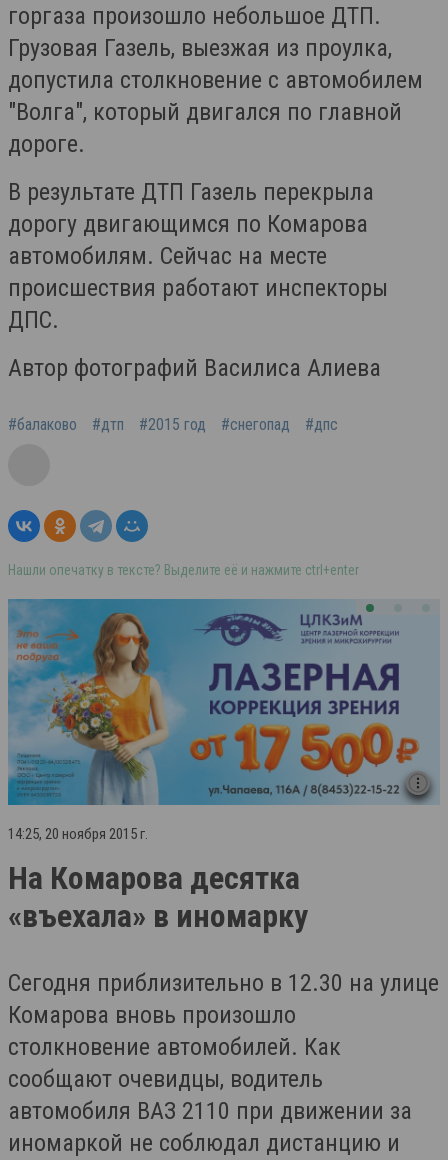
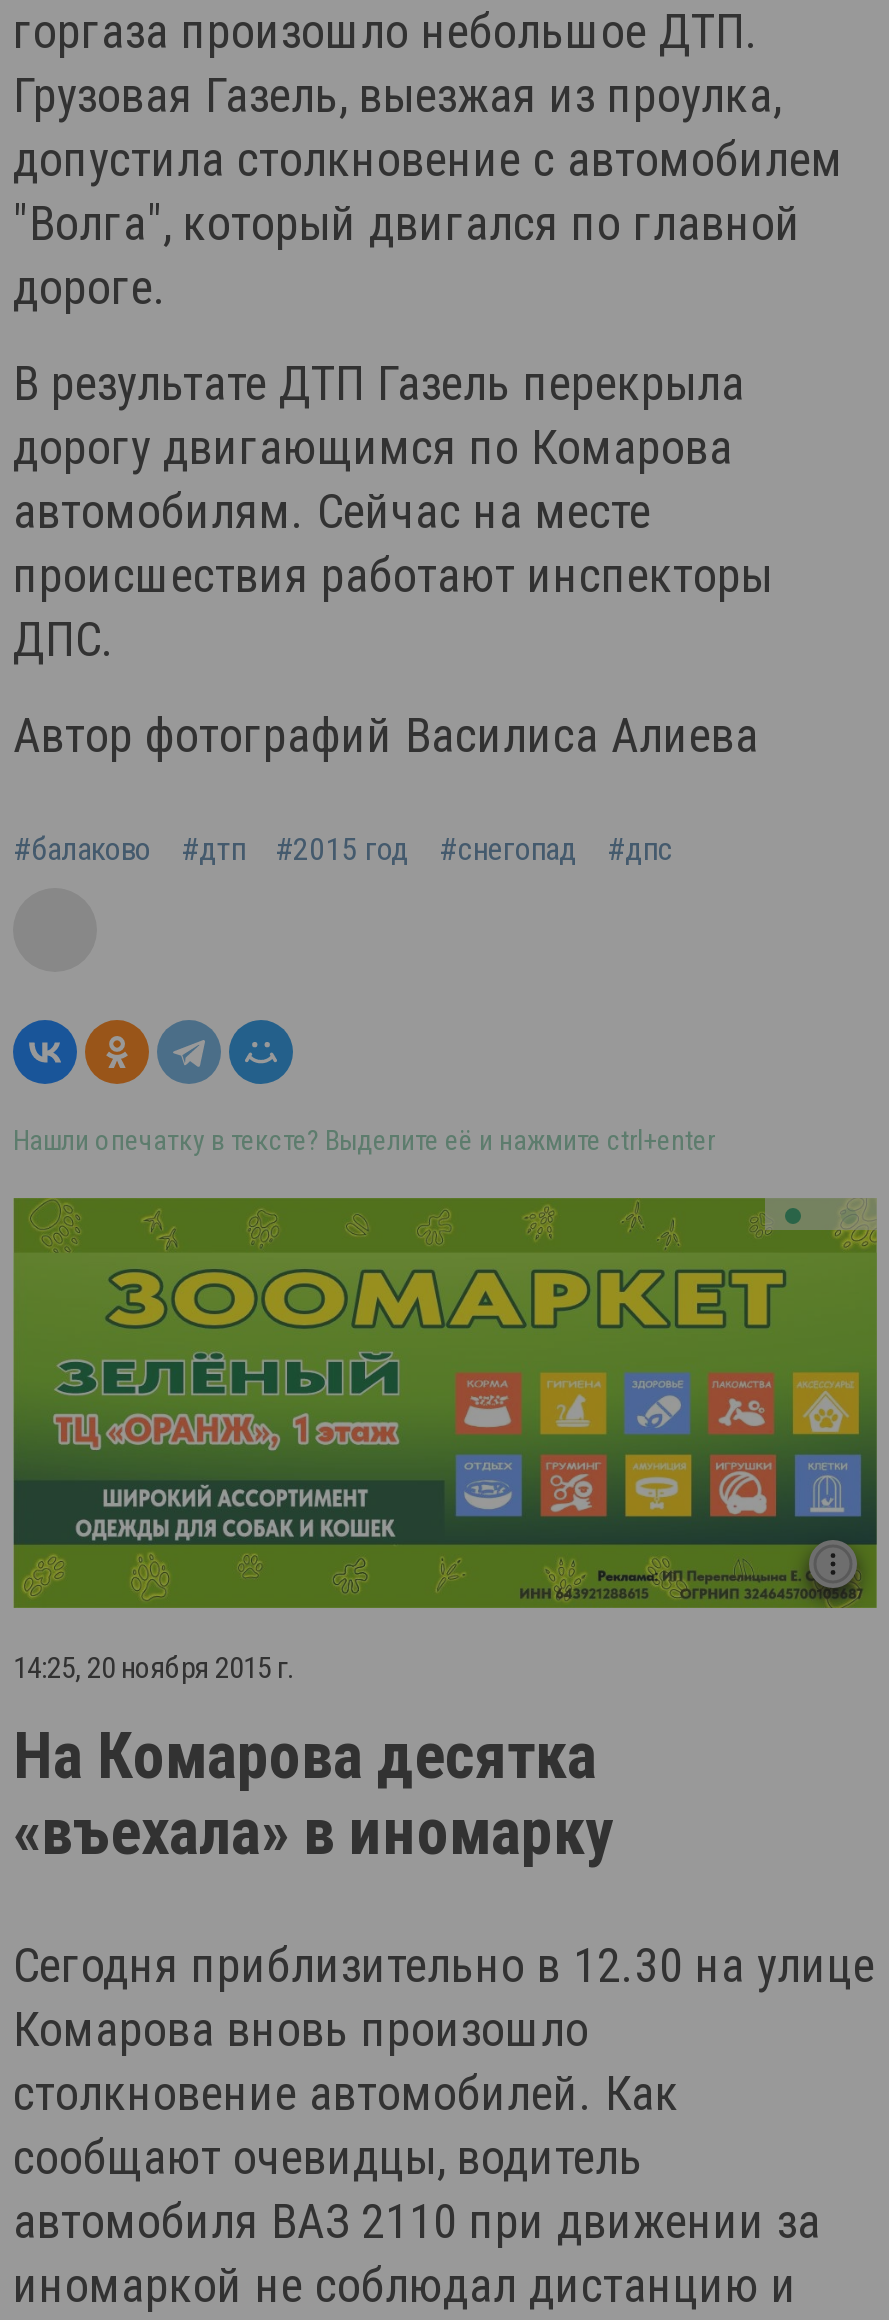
- [image]
+ [image]
